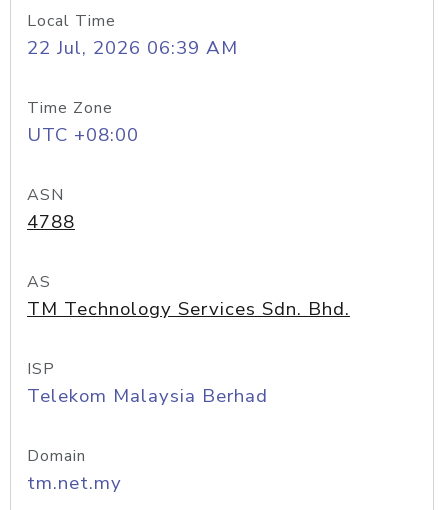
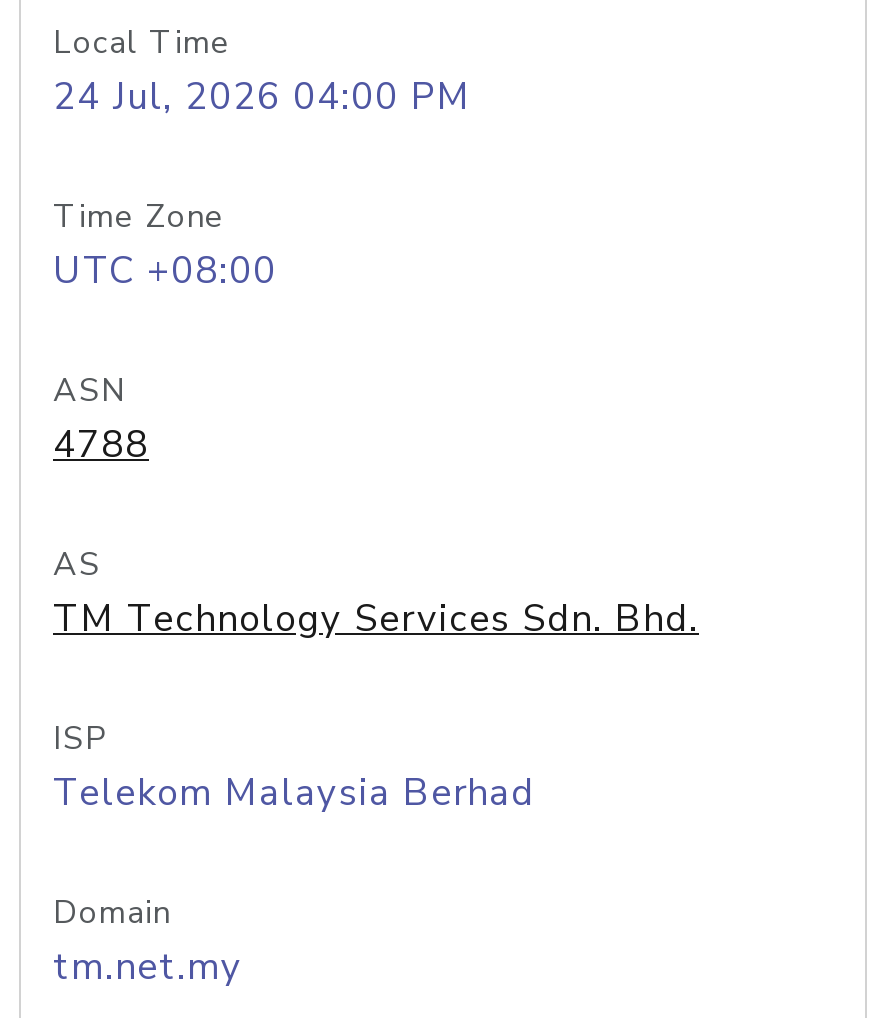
- 22 Jul, 2026 06:39 AM
+ 24 Jul, 2026 04:00 PM
